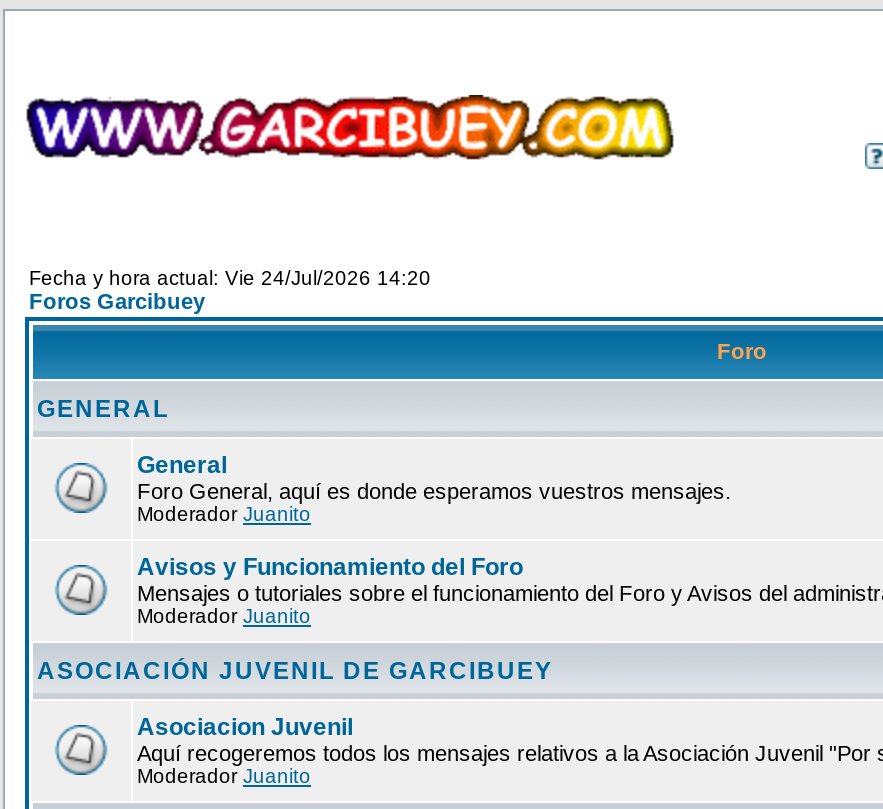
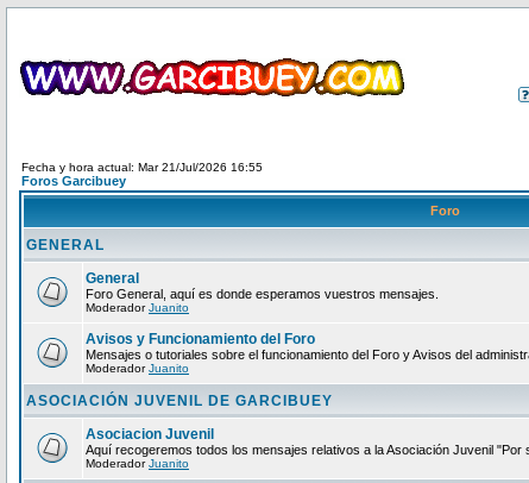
- Fecha y hora actual: Vie 24/Jul/2026 14:20
+ Fecha y hora actual: Mar 21/Jul/2026 16:55
